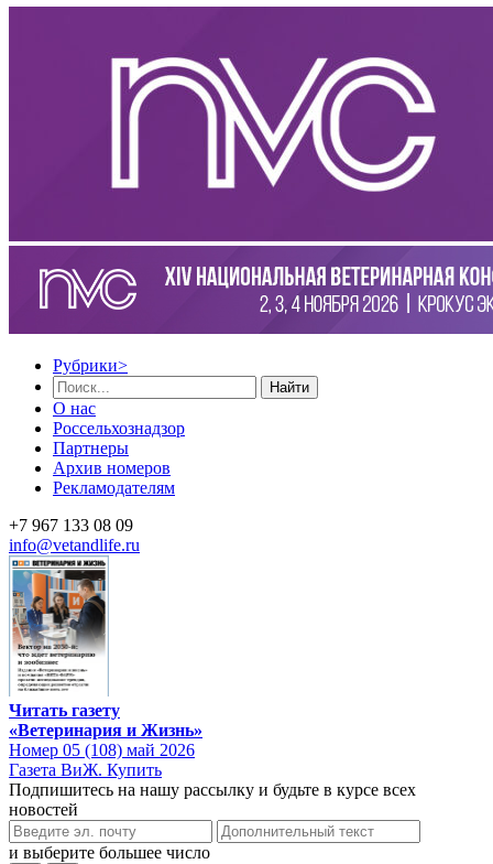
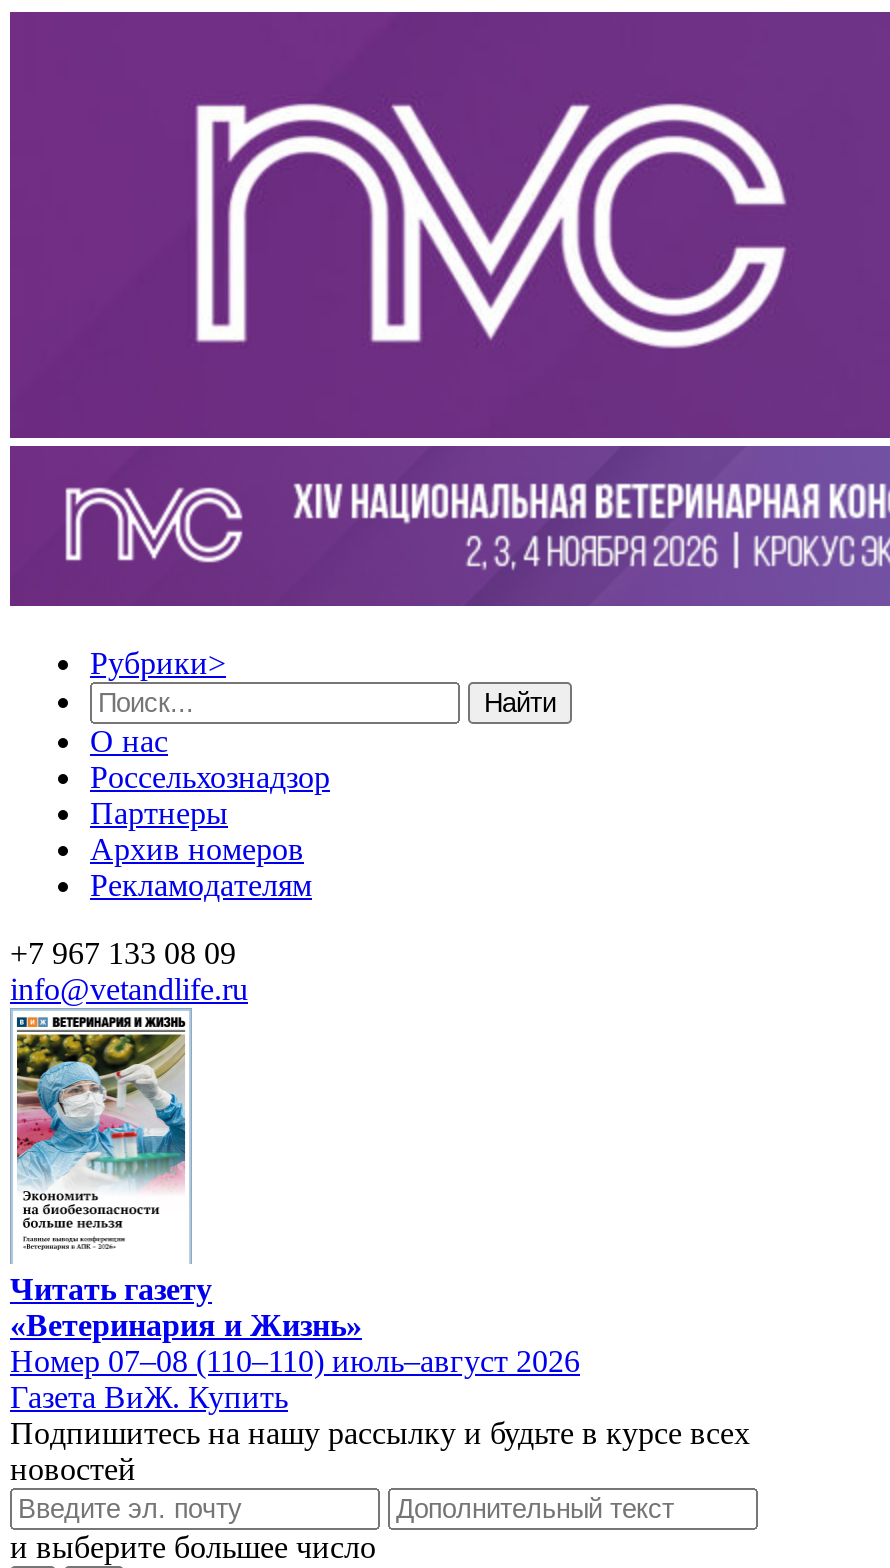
- [image]
+ [image]

- Номер 05 (108) май 2026
+ Номер 07–08 (110–110) июль–август 2026
